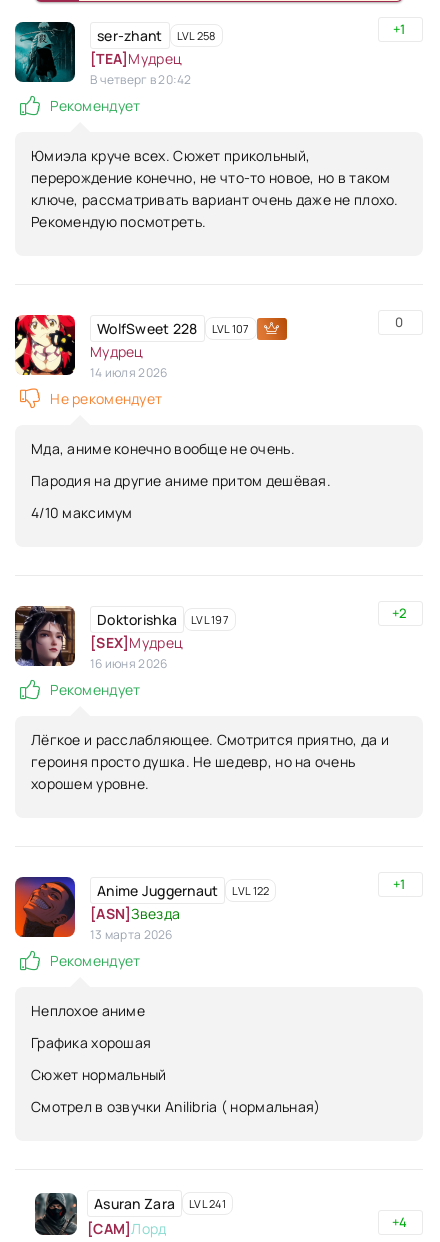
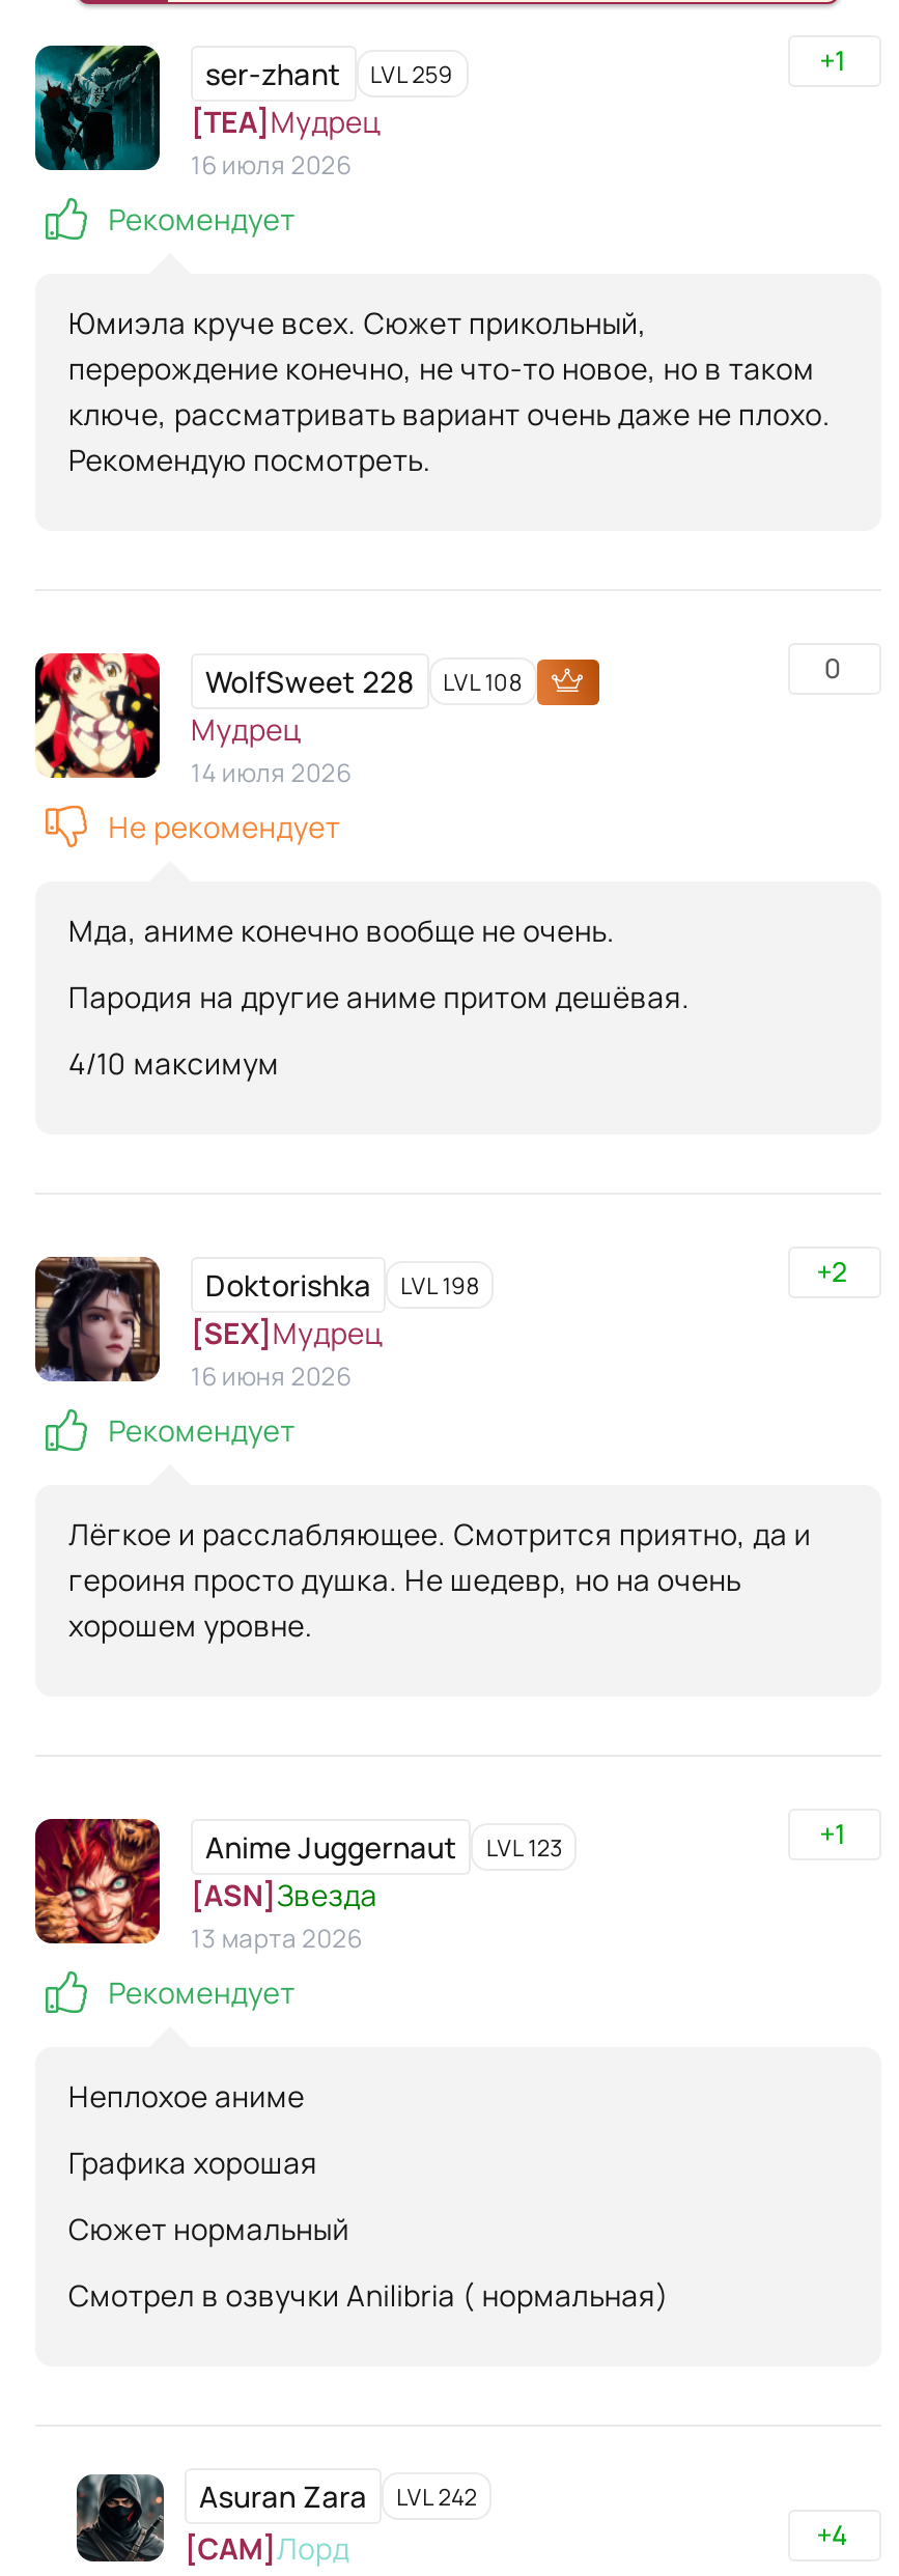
- [image]
- В четверг в 20:42
+ [image]
+ 16 июля 2026

- ser-zhant LVL 258
+ ser-zhant LVL 259

- WolfSweet 228 LVL 107
+ WolfSweet 228 LVL 108

- Doktorishka LVL 197
+ Doktorishka LVL 198

- [image]
- Anime Juggernaut LVL 122
+ [image]
+ Anime Juggernaut LVL 123

- Asuran Zara LVL 241
+ Asuran Zara LVL 242
